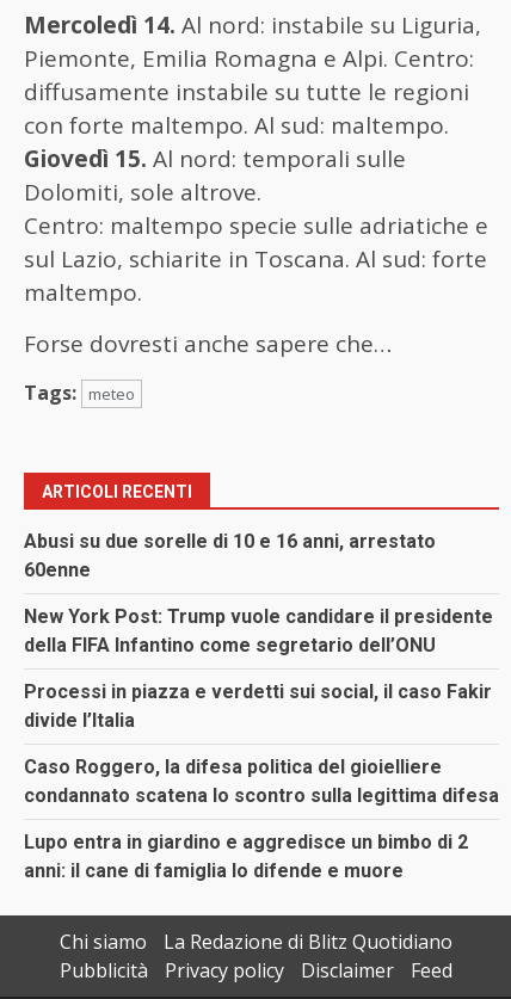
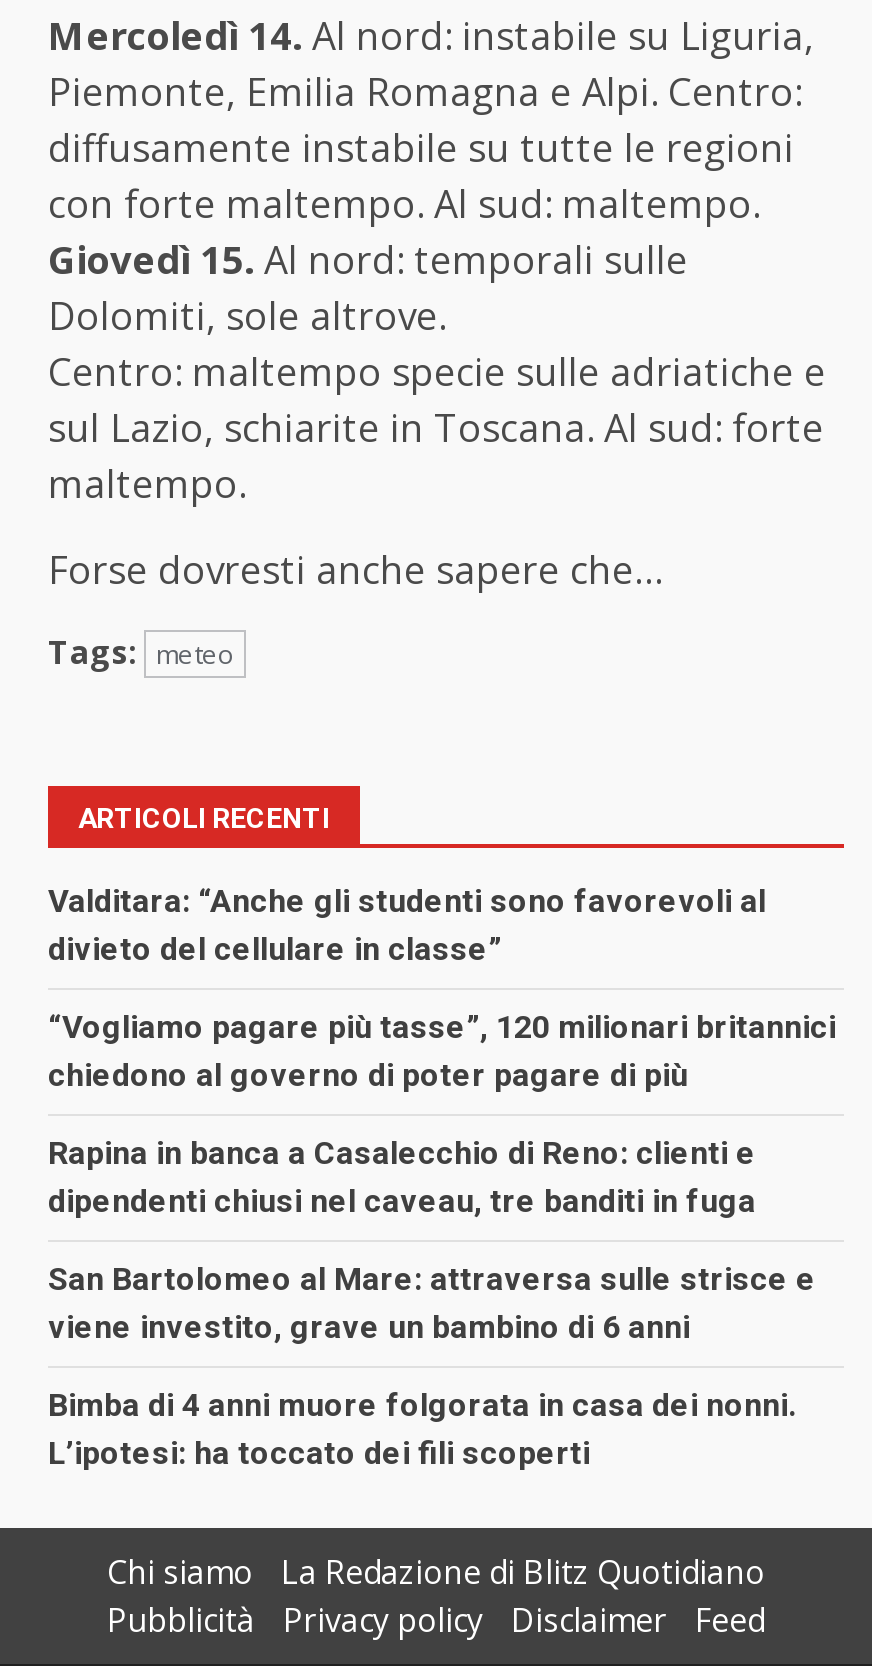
- Abusi su due sorelle di 10 e 16 anni, arrestato
- 60enne
+ Valditara: “Anche gli studenti sono favorevoli al
+ divieto del cellulare in classe”

- New York Post: Trump vuole candidare il presidente
- della FIFA Infantino come segretario dell’ONU
+ “Vogliamo pagare più tasse”, 120 milionari britannici
+ chiedono al governo di poter pagare di più

- Processi in piazza e verdetti sui social, il caso Fakir
- divide l’Italia
+ Rapina in banca a Casalecchio di Reno: clienti e
+ dipendenti chiusi nel caveau, tre banditi in fuga

- Caso Roggero, la difesa politica del gioielliere
- condannato scatena lo scontro sulla legittima difesa
+ San Bartolomeo al Mare: attraversa sulle strisce e
+ viene investito, grave un bambino di 6 anni

- Lupo entra in giardino e aggredisce un bimbo di 2
- anni: il cane di famiglia lo difende e muore
+ Bimba di 4 anni muore folgorata in casa dei nonni.
+ L’ipotesi: ha toccato dei fili scoperti
